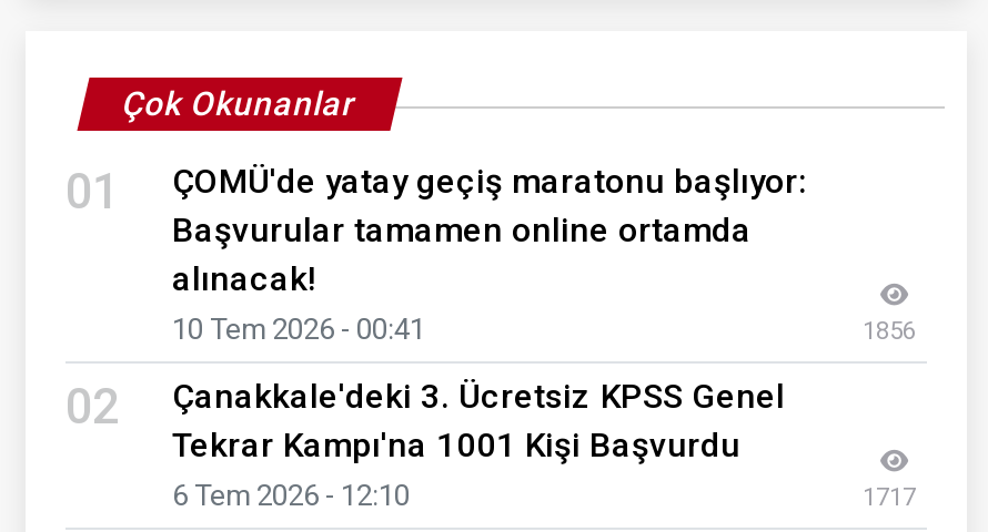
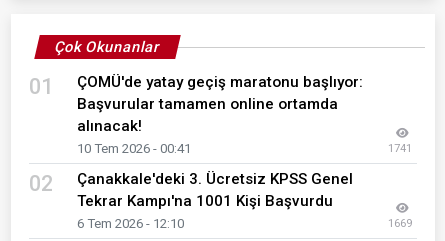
- 1856
+ 1741

- 1717
+ 1669
